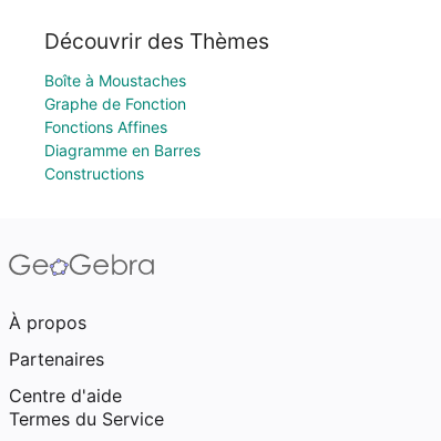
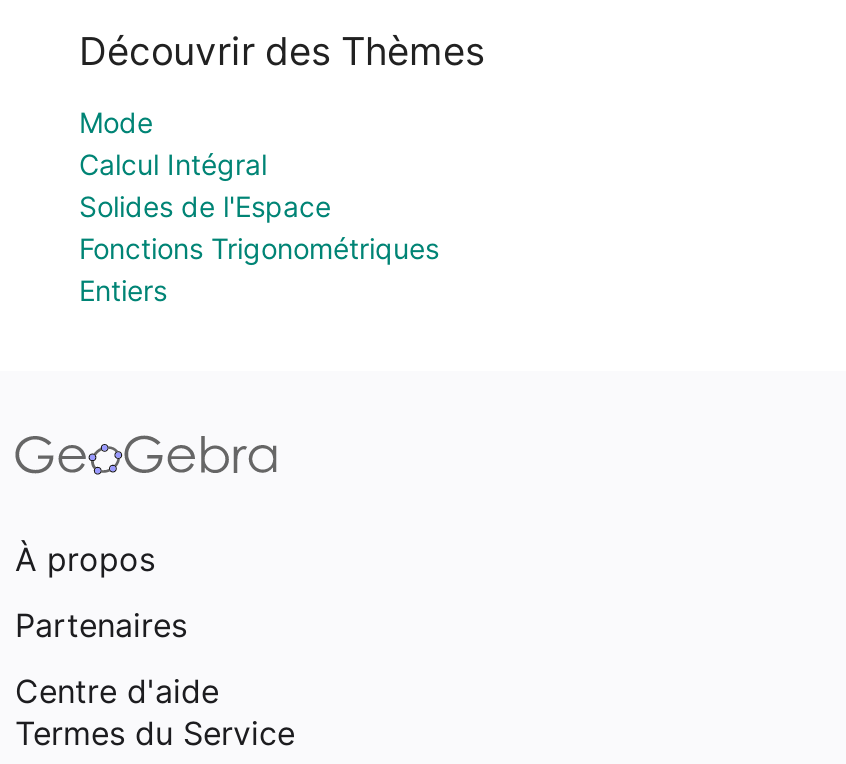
- Boîte à Moustaches
- Graphe de Fonction
- Fonctions Affines
- Diagramme en Barres
- Constructions
+ Mode
+ Calcul Intégral
+ Solides de l'Espace
+ Fonctions Trigonométriques
+ Entiers
